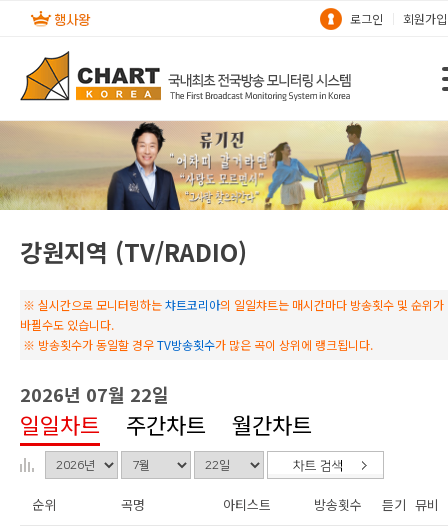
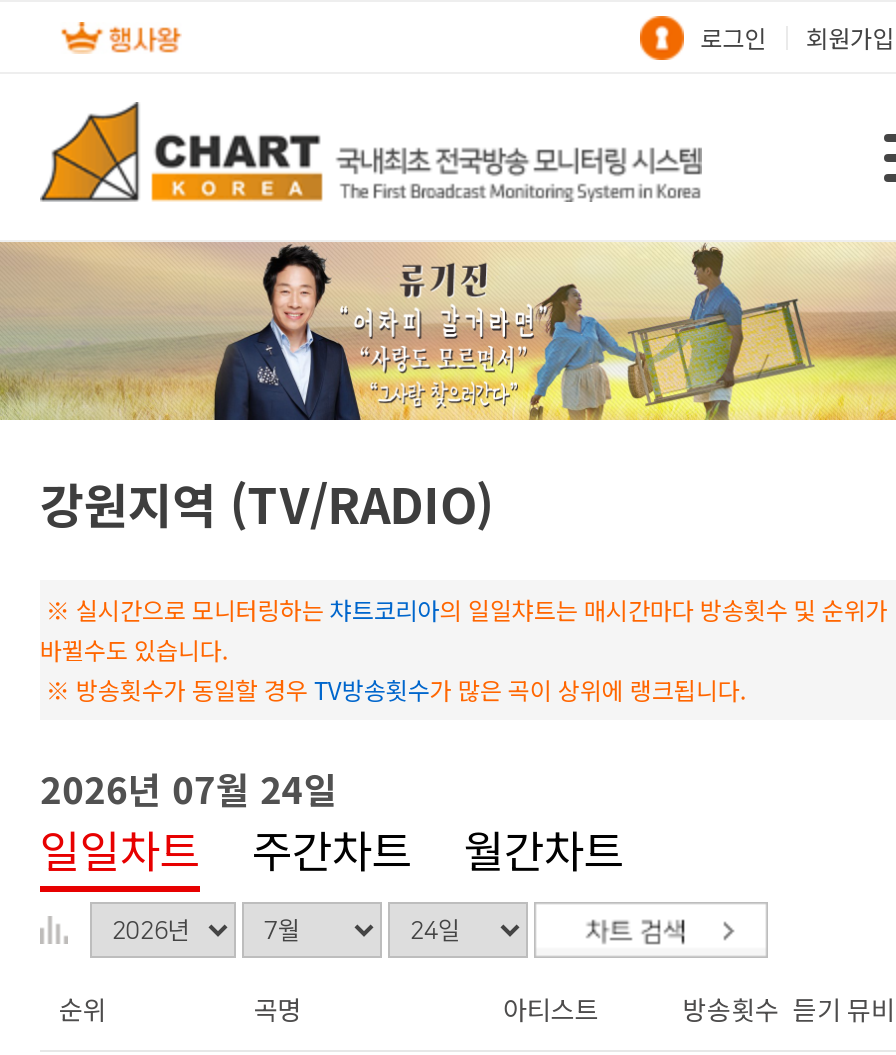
- 2026년 07월 22일
+ 2026년 07월 24일
